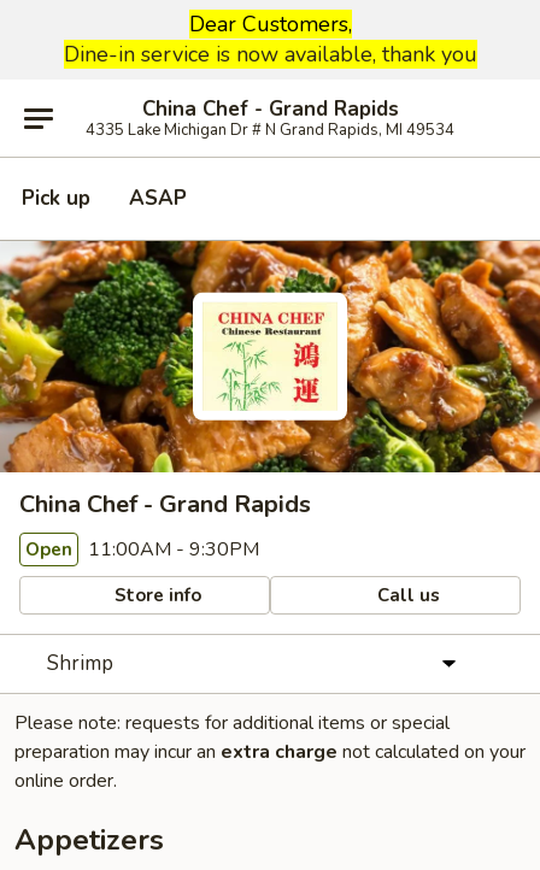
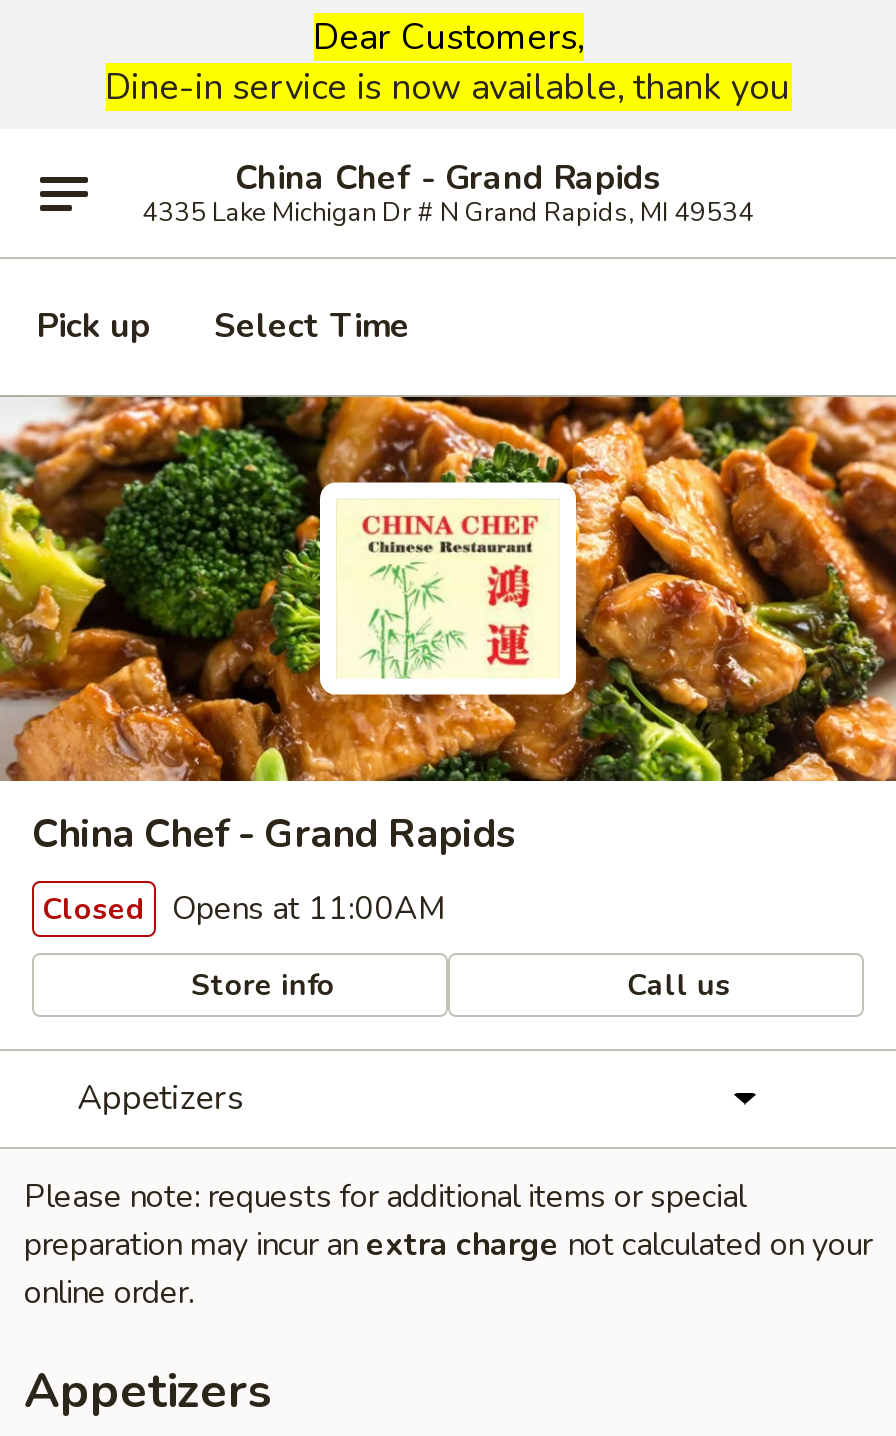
- ASAP
+ Select Time

- Open 11:00AM - 9:30PM
+ Closed Opens at 11:00AM

- Shrimp
+ Appetizers
